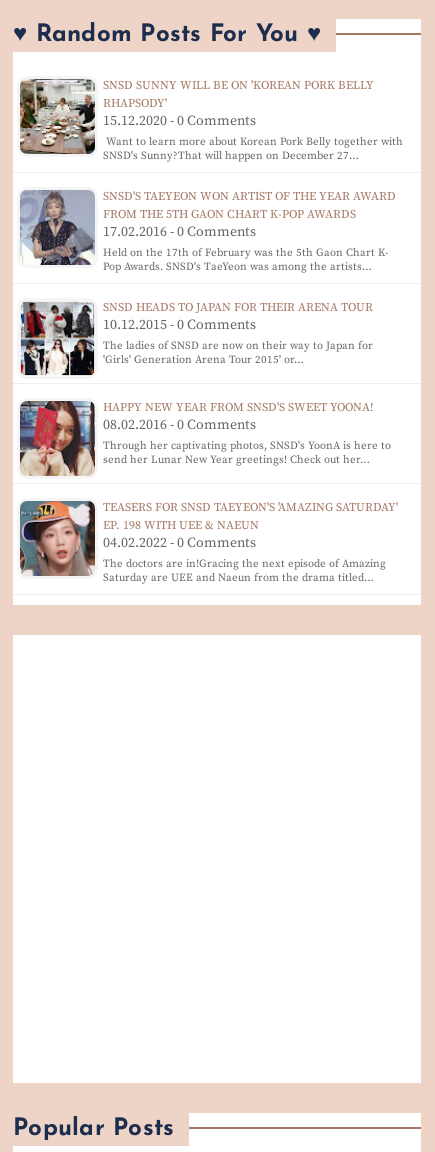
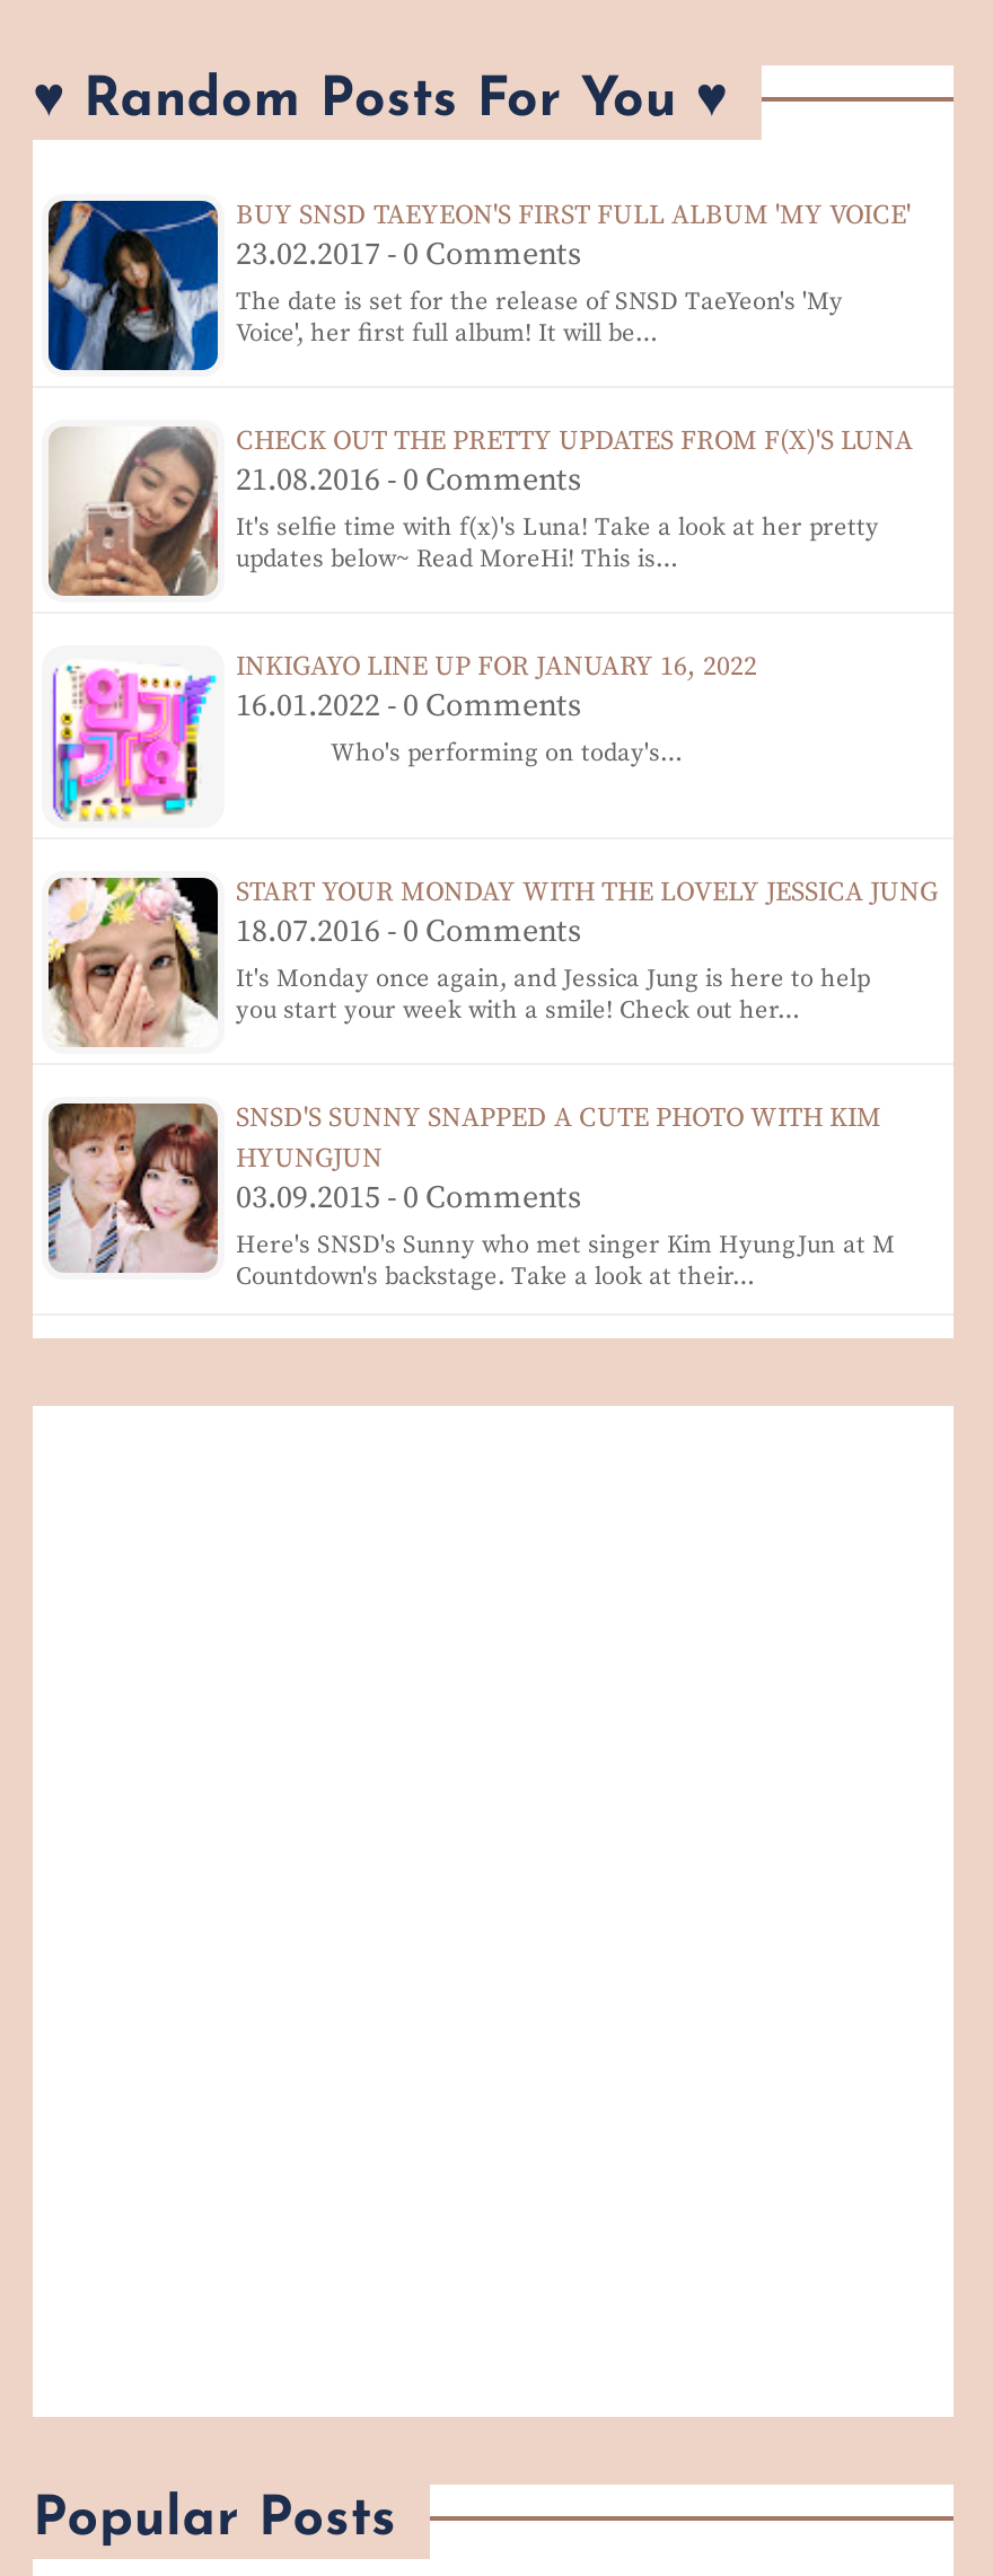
- [image]
- SNSD SUNNY WILL BE ON 'KOREAN PORK BELLY
- RHAPSODY'
- 15.12.2020 - 0 Comments
- Want to learn more about Korean Pork Belly together with
- SNSD's Sunny?That will happen on December 27…
+ [image]
+ BUY SNSD TAEYEON'S FIRST FULL ALBUM 'MY VOICE'
+ 23.02.2017 - 0 Comments
+ The date is set for the release of SNSD TaeYeon's 'My
+ Voice', her first full album! It will be…

- [image]
- SNSD'S TAEYEON WON ARTIST OF THE YEAR AWARD
- FROM THE 5TH GAON CHART K-POP AWARDS
- 17.02.2016 - 0 Comments
- Held on the 17th of February was the 5th Gaon Chart K-
- Pop Awards. SNSD's TaeYeon was among the artists…
+ [image]
+ CHECK OUT THE PRETTY UPDATES FROM F(X)'S LUNA
+ 21.08.2016 - 0 Comments
+ It's selfie time with f(x)'s Luna! Take a look at her pretty
+ updates below~ Read MoreHi! This is…

- [image]
- SNSD HEADS TO JAPAN FOR THEIR ARENA TOUR
- 10.12.2015 - 0 Comments
- The ladies of SNSD are now on their way to Japan for
- 'Girls' Generation Arena Tour 2015' or…
+ [image]
+ INKIGAYO LINE UP FOR JANUARY 16, 2022
+ 16.01.2022 - 0 Comments
+ Who's performing on today's…

- [image]
- HAPPY NEW YEAR FROM SNSD'S SWEET YOONA!
- 08.02.2016 - 0 Comments
- Through her captivating photos, SNSD's YoonA is here to
- send her Lunar New Year greetings! Check out her…
+ [image]
+ START YOUR MONDAY WITH THE LOVELY JESSICA JUNG
+ 18.07.2016 - 0 Comments
+ It's Monday once again, and Jessica Jung is here to help
+ you start your week with a smile! Check out her…

- [image]
- TEASERS FOR SNSD TAEYEON'S 'AMAZING SATURDAY'
- EP. 198 WITH UEE & NAEUN
- 04.02.2022 - 0 Comments
- The doctors are in!Gracing the next episode of Amazing
- Saturday are UEE and Naeun from the drama titled…
+ [image]
+ SNSD'S SUNNY SNAPPED A CUTE PHOTO WITH KIM
+ HYUNGJUN
+ 03.09.2015 - 0 Comments
+ Here's SNSD's Sunny who met singer Kim HyungJun at M
+ Countdown's backstage. Take a look at their…
